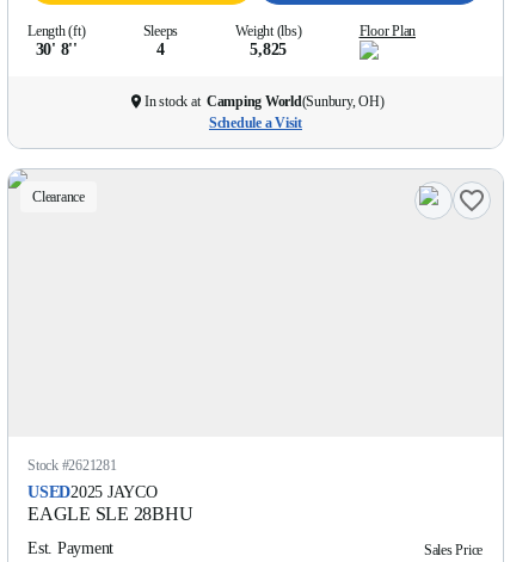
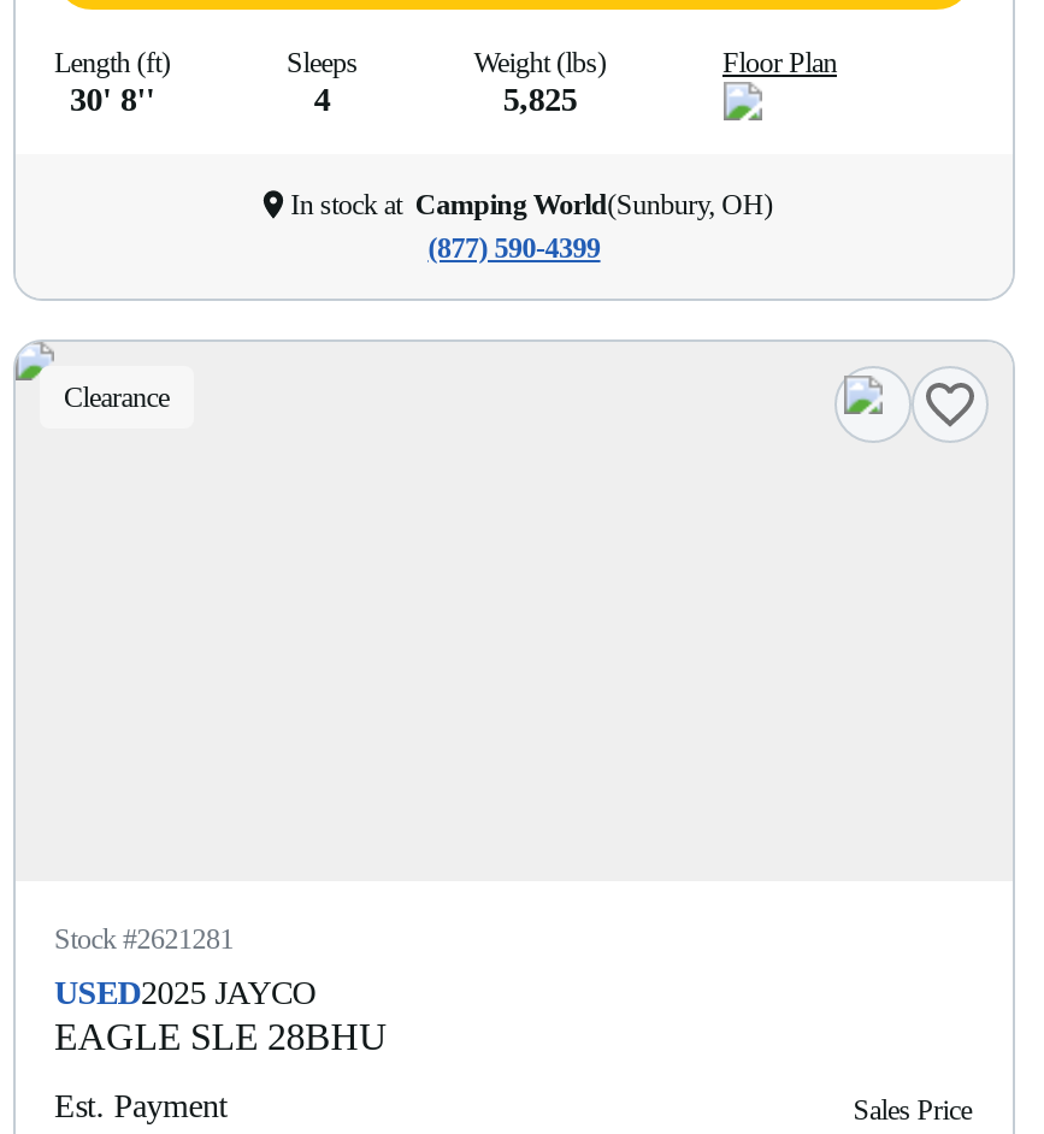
- Schedule a Visit
+ (877) 590-4399
